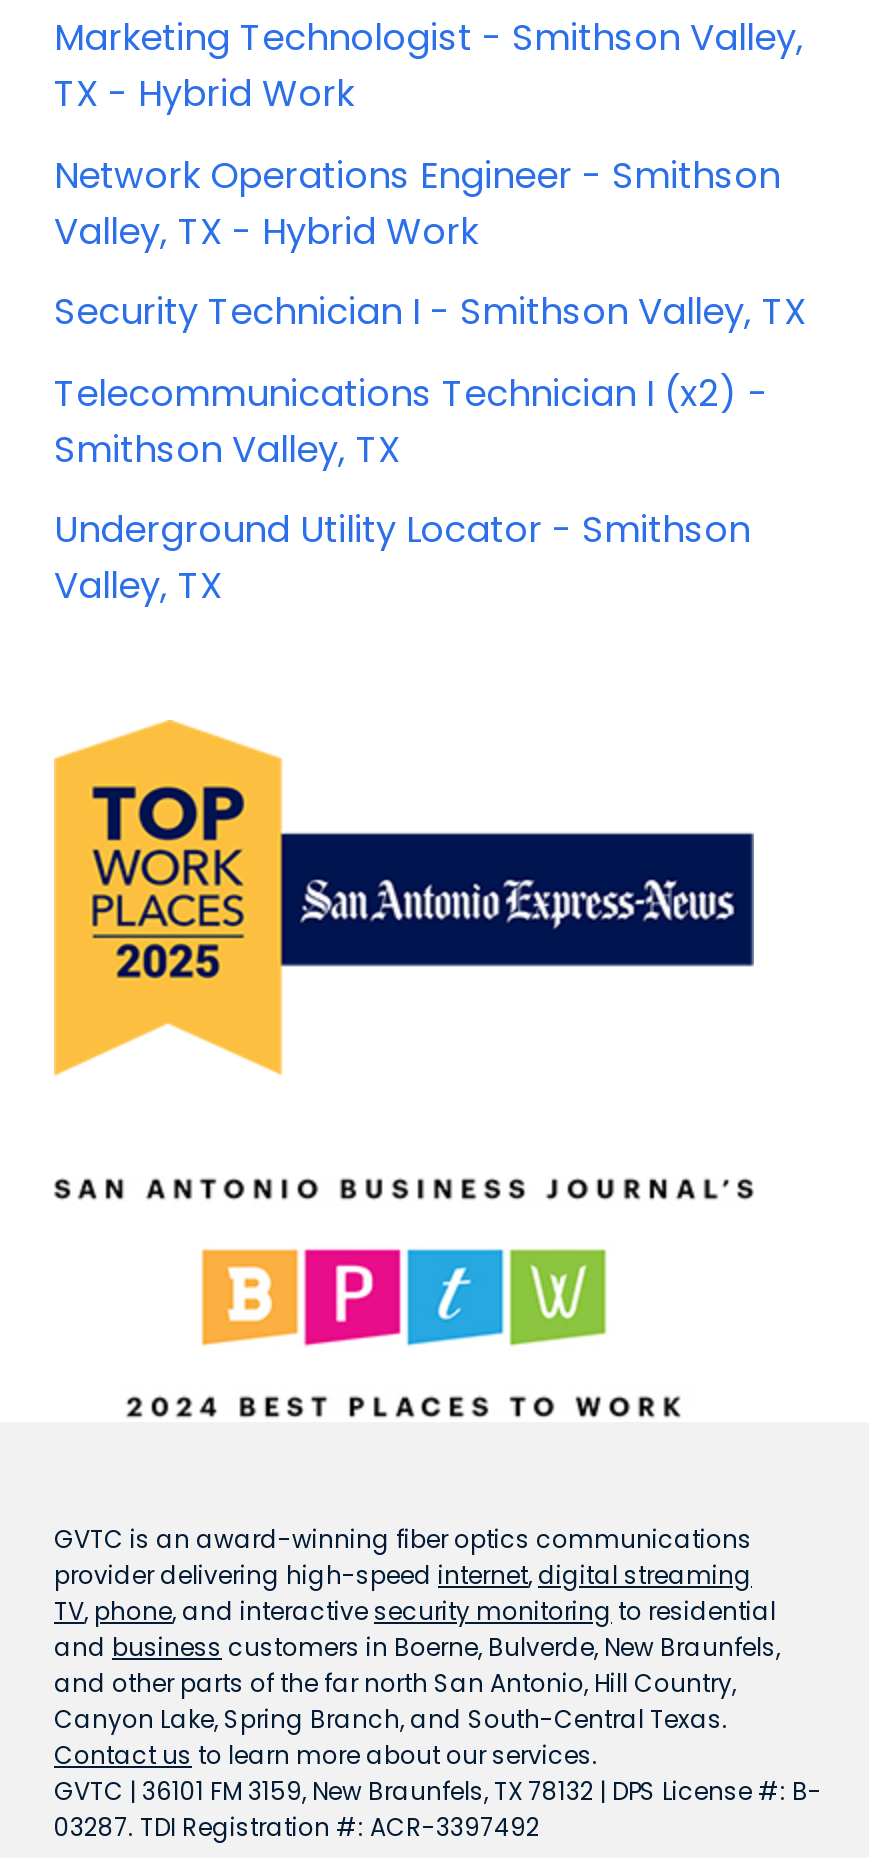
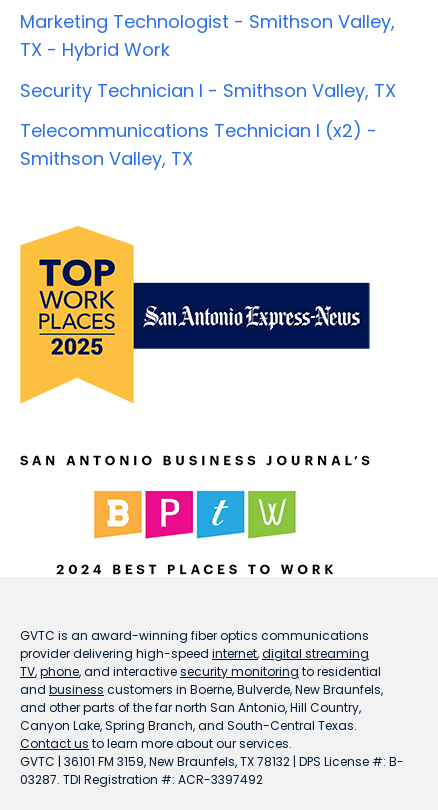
- Network Operations Engineer - Smithson
- Valley, TX - Hybrid Work

- Underground Utility Locator - Smithson
- Valley, TX
